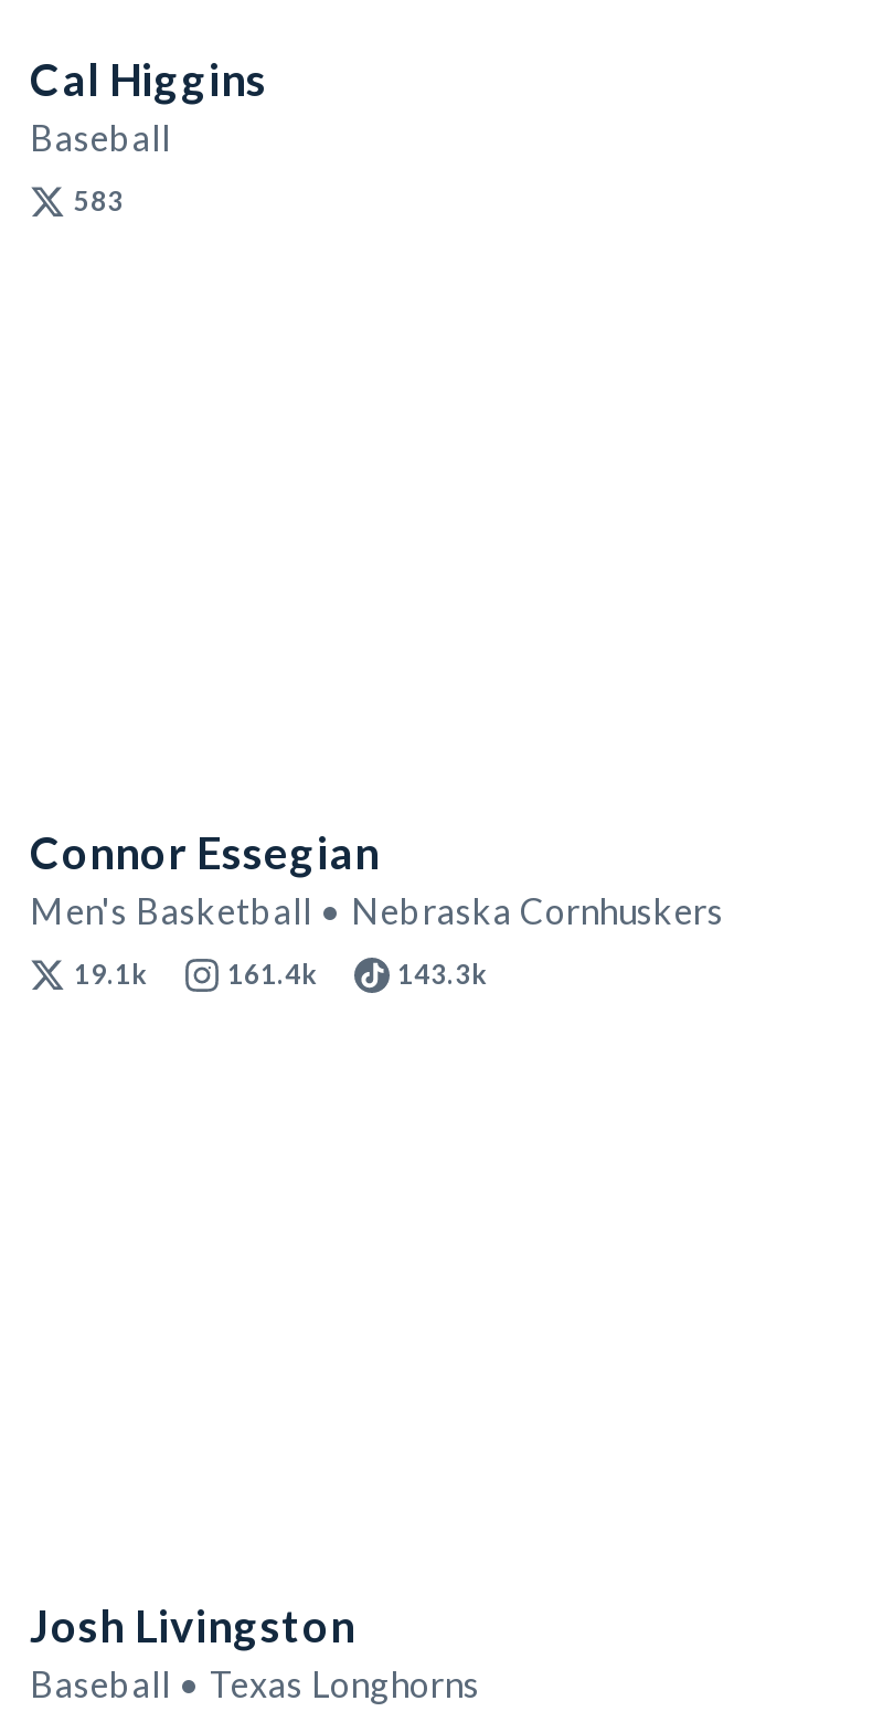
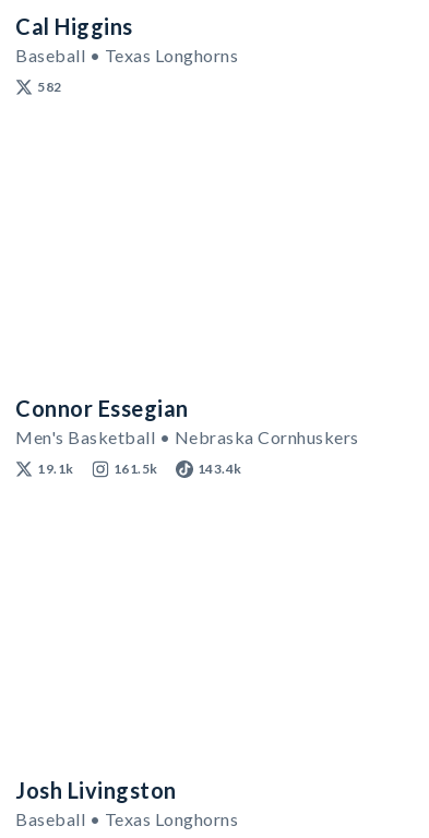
- Baseball
+ Baseball • Texas Longhorns

- 583
+ 582

- 161.4k
- 143.3k
+ 161.5k
+ 143.4k
